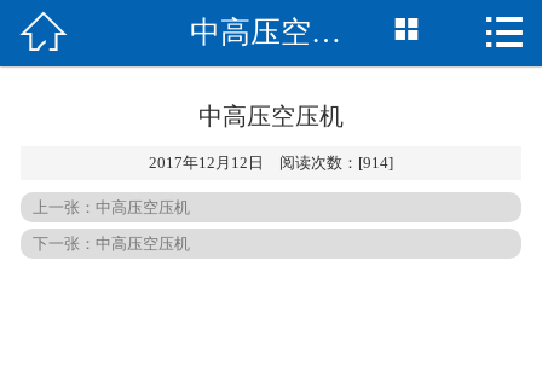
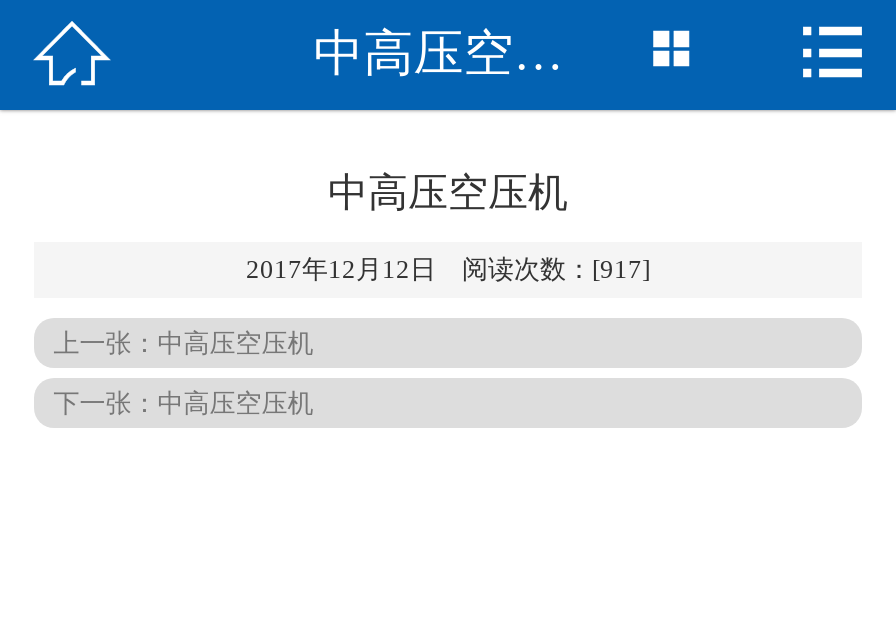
- 2017年12月12日 阅读次数：[914]
+ 2017年12月12日 阅读次数：[917]
